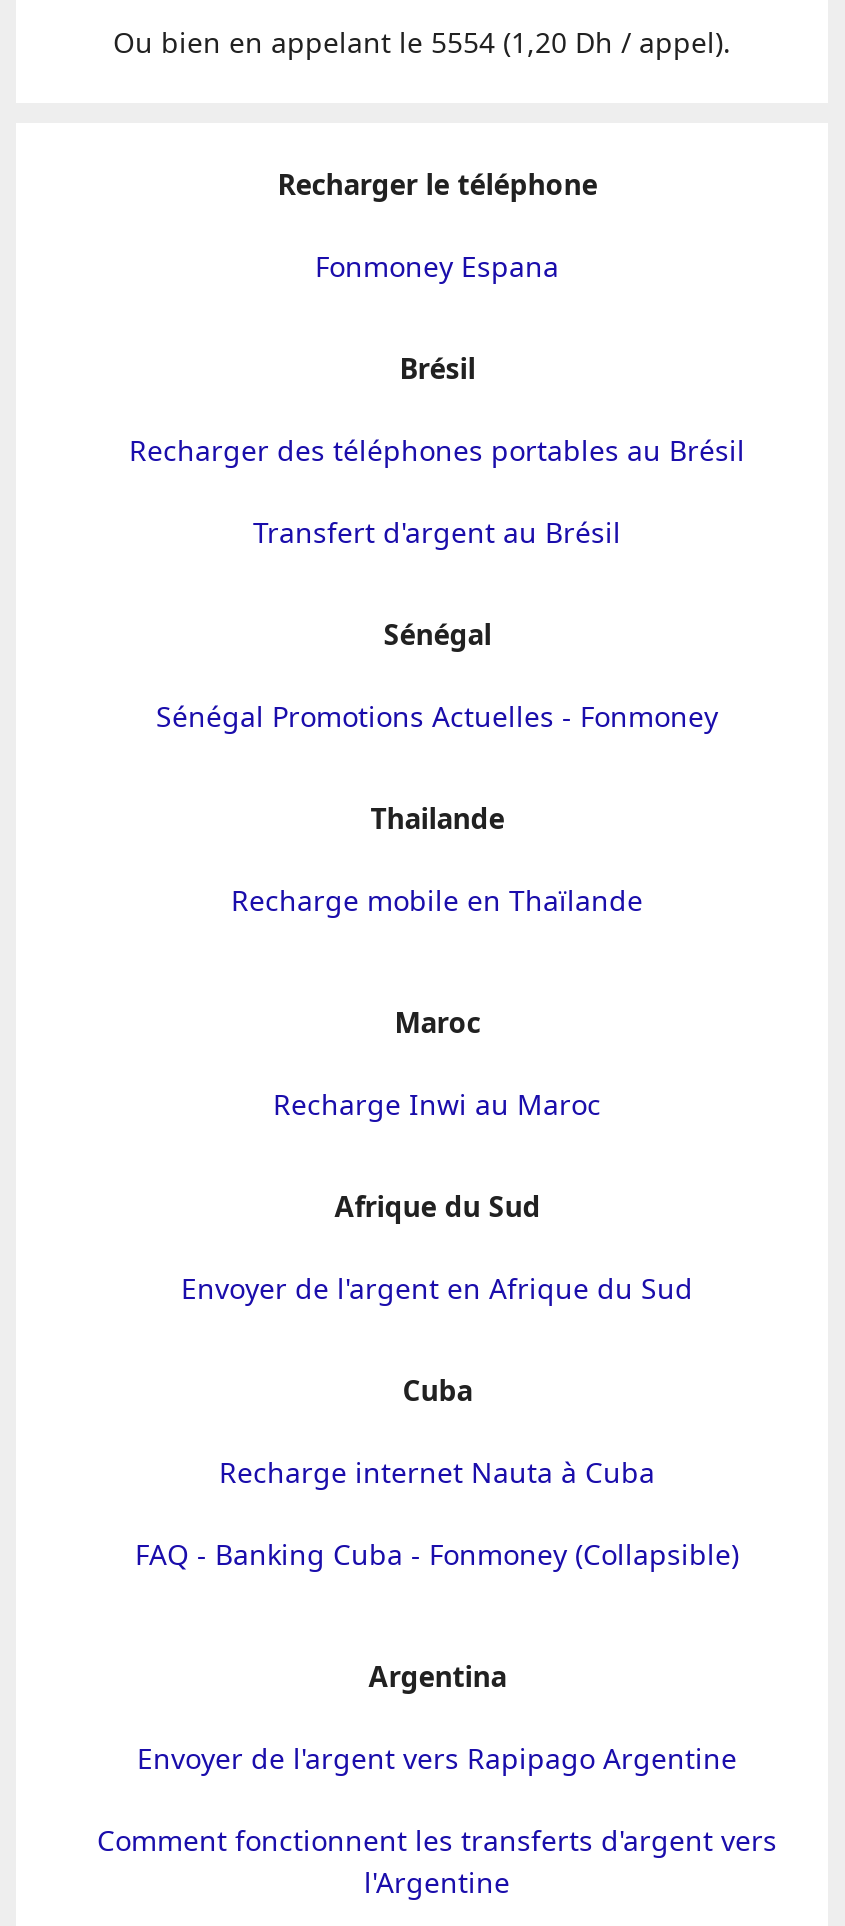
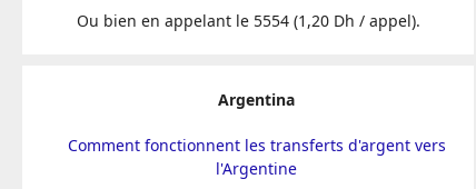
- Recharger le téléphone
- Fonmoney Espana
- Brésil
- Recharger des téléphones portables au Brésil
- Transfert d'argent au Brésil
- Sénégal
- Sénégal Promotions Actuelles - Fonmoney
- Thailande
- Recharge mobile en Thaïlande
- Maroc
- Recharge Inwi au Maroc
- Afrique du Sud
- Envoyer de l'argent en Afrique du Sud
- Cuba
- Recharge internet Nauta à Cuba
- FAQ - Banking Cuba - Fonmoney (Collapsible)

- Envoyer de l'argent vers Rapipago Argentine
